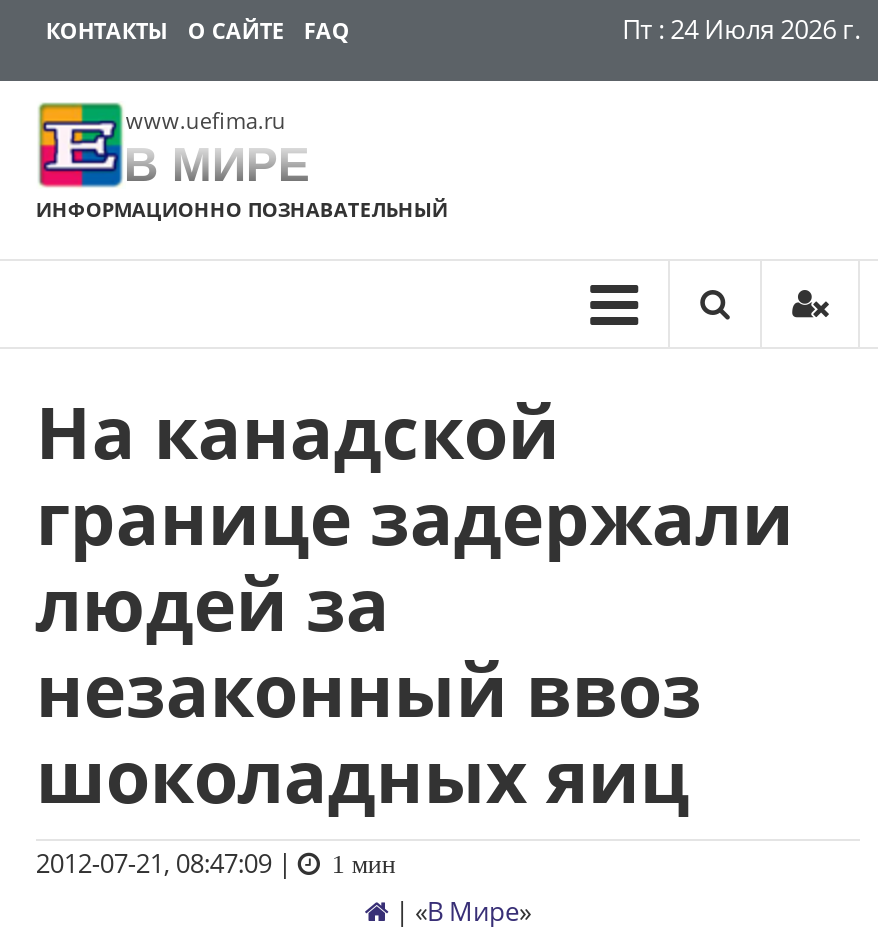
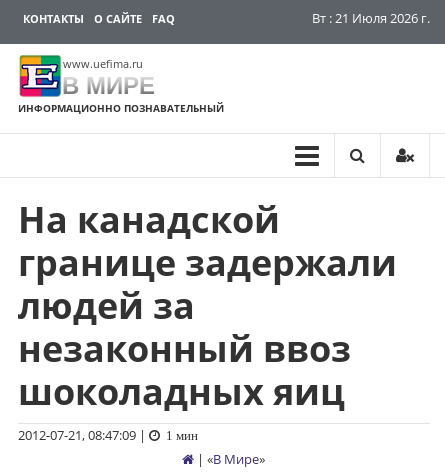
- Пт : 24 Июля 2026 г.
+ Вт : 21 Июля 2026 г.
